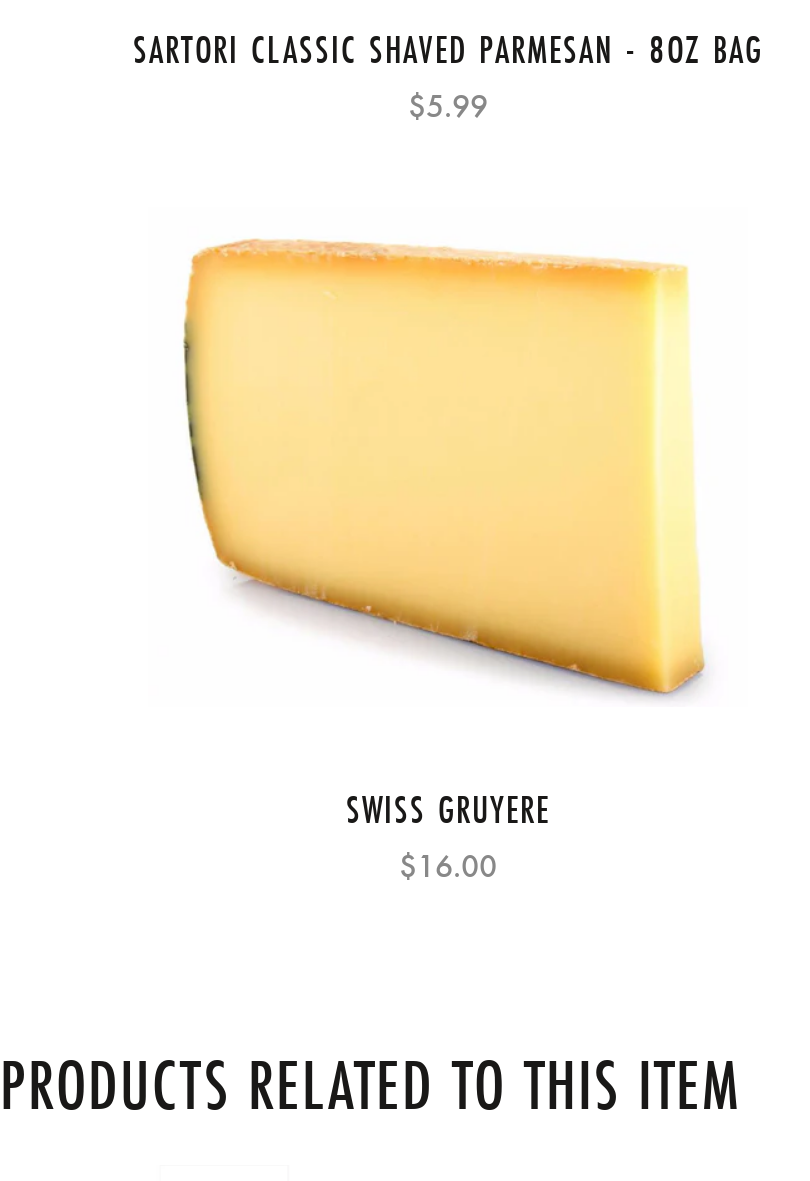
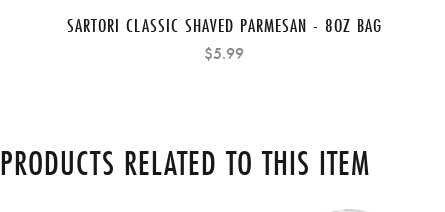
- [image]

- SWISS GRUYERE
- $16.00
